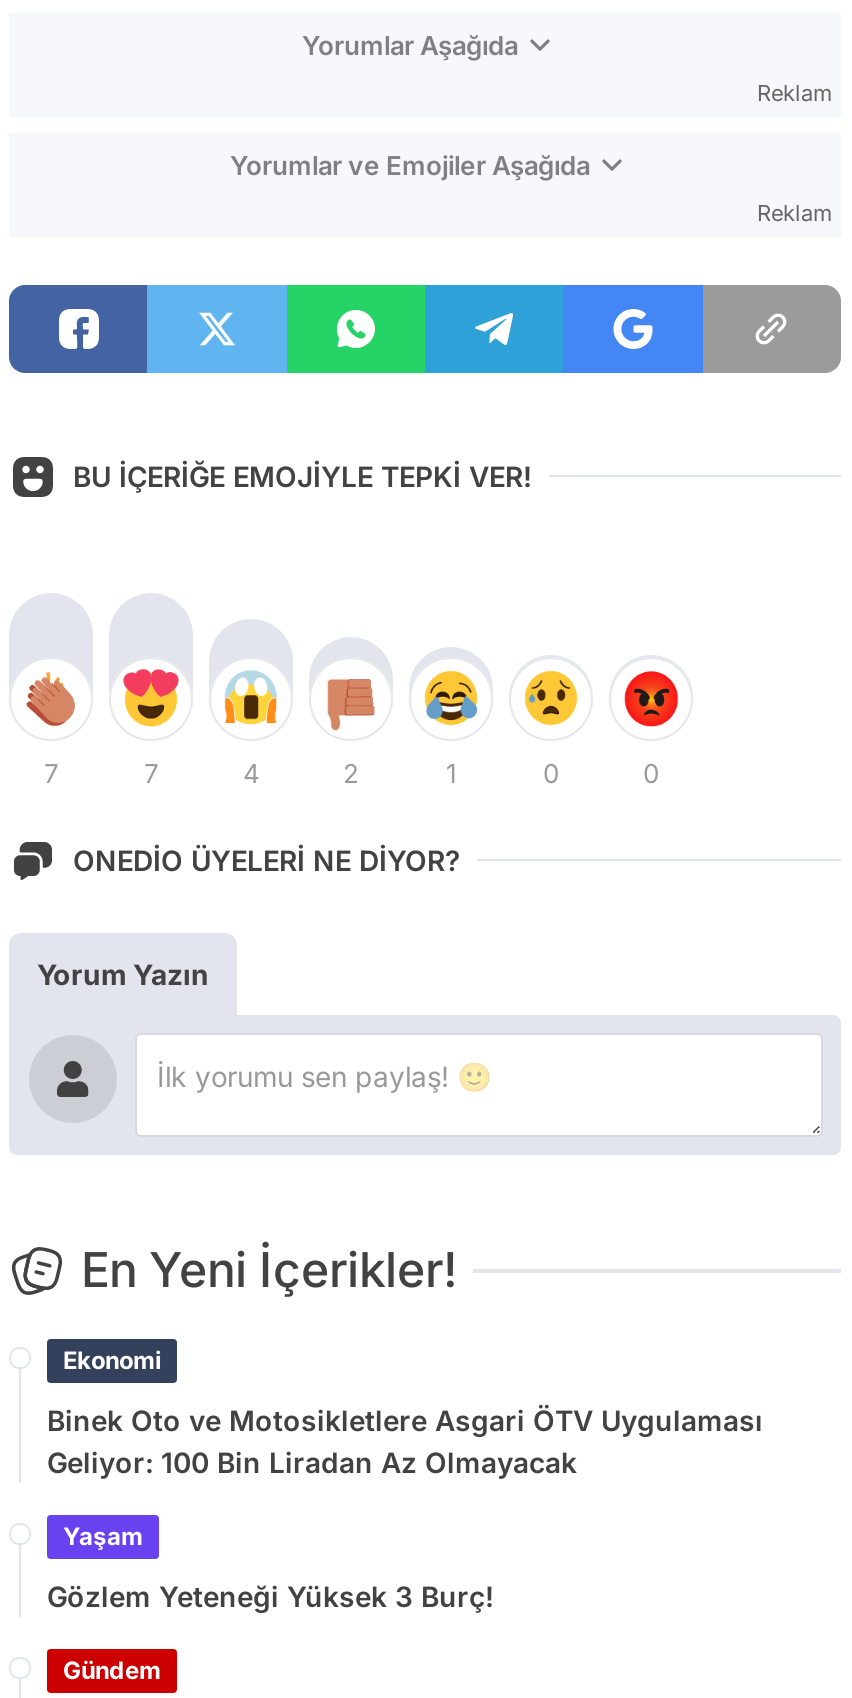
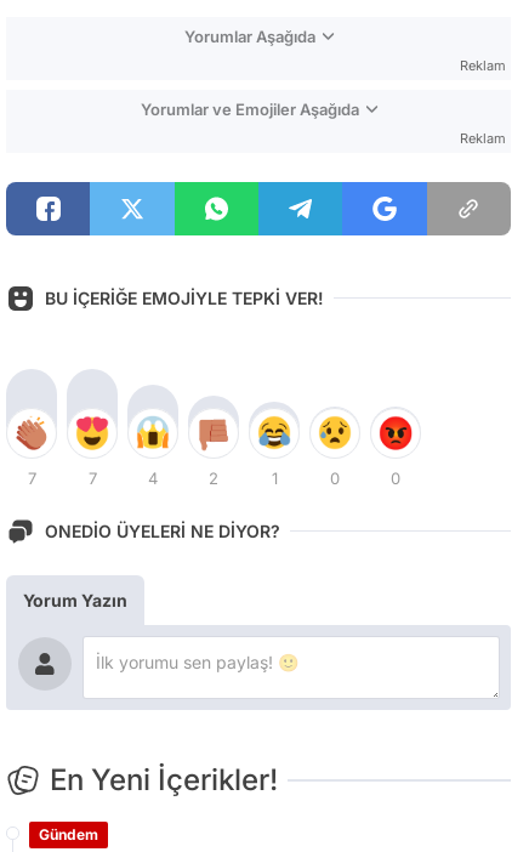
- Ekonomi
- Binek Oto ve Motosikletlere Asgari ÖTV Uygulaması
- Geliyor: 100 Bin Liradan Az Olmayacak
- Yaşam
- Gözlem Yeteneği Yüksek 3 Burç!
